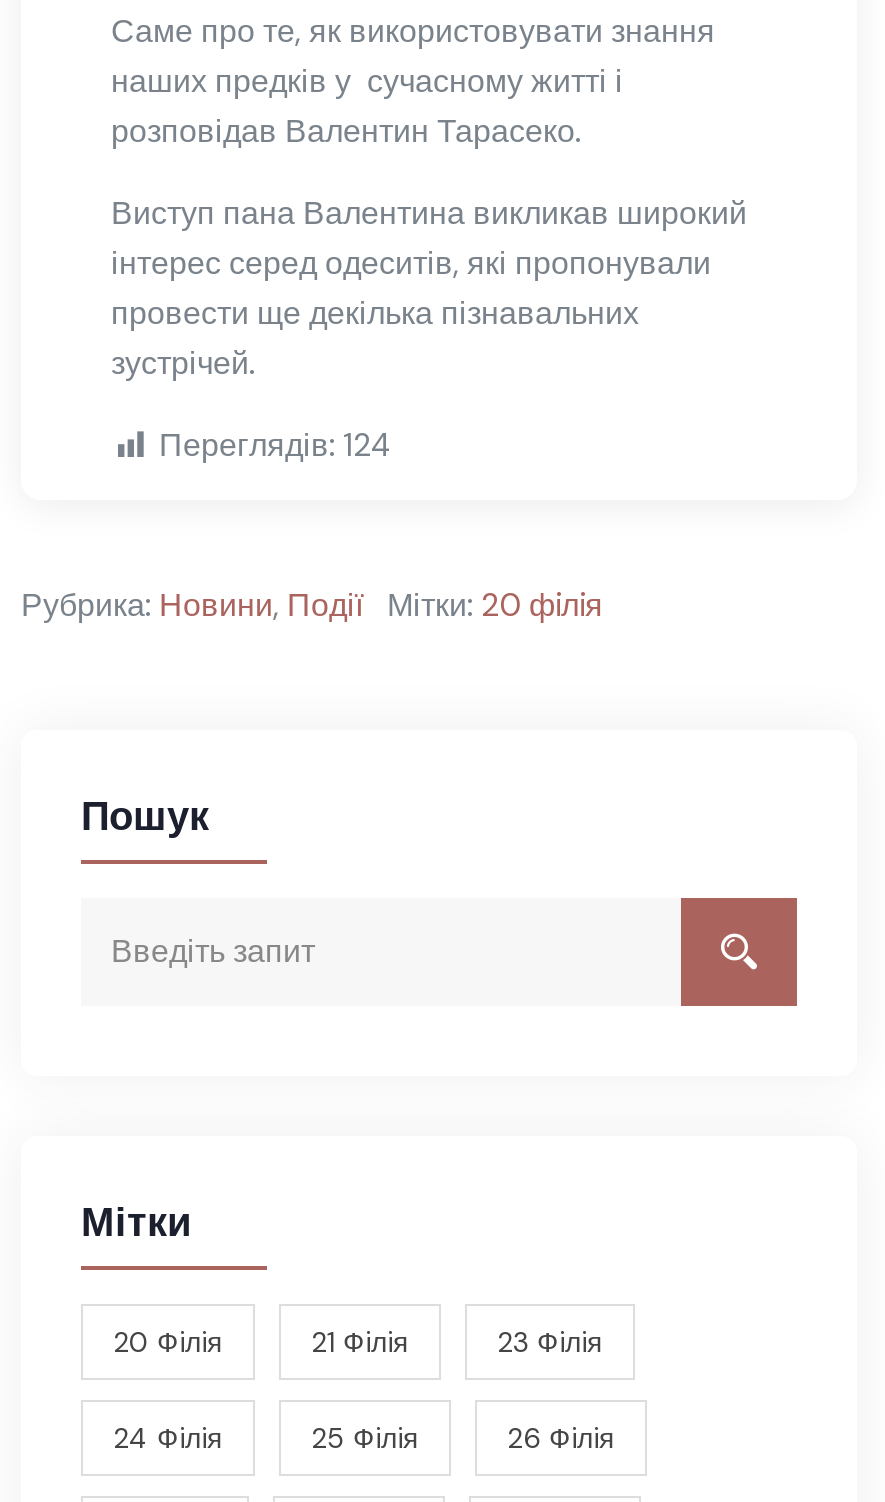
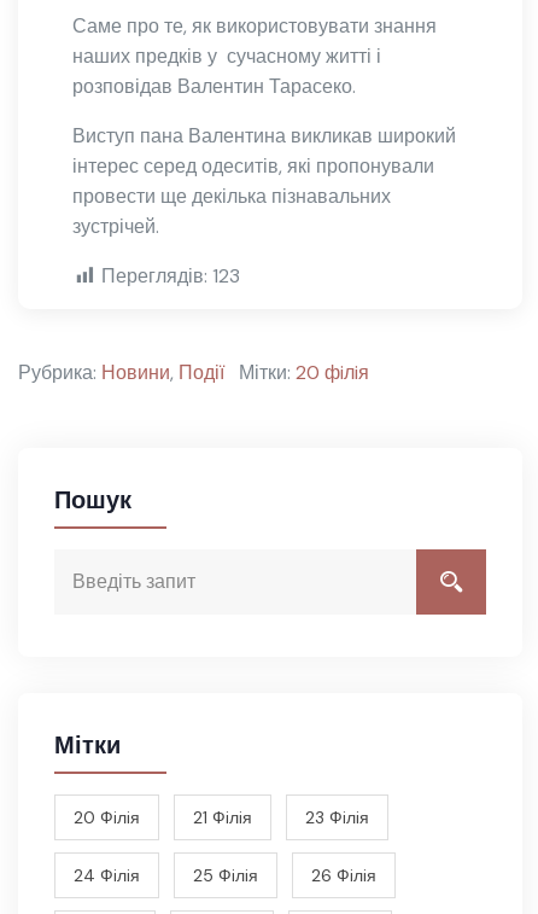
- Переглядів: 124
+ Переглядів: 123
